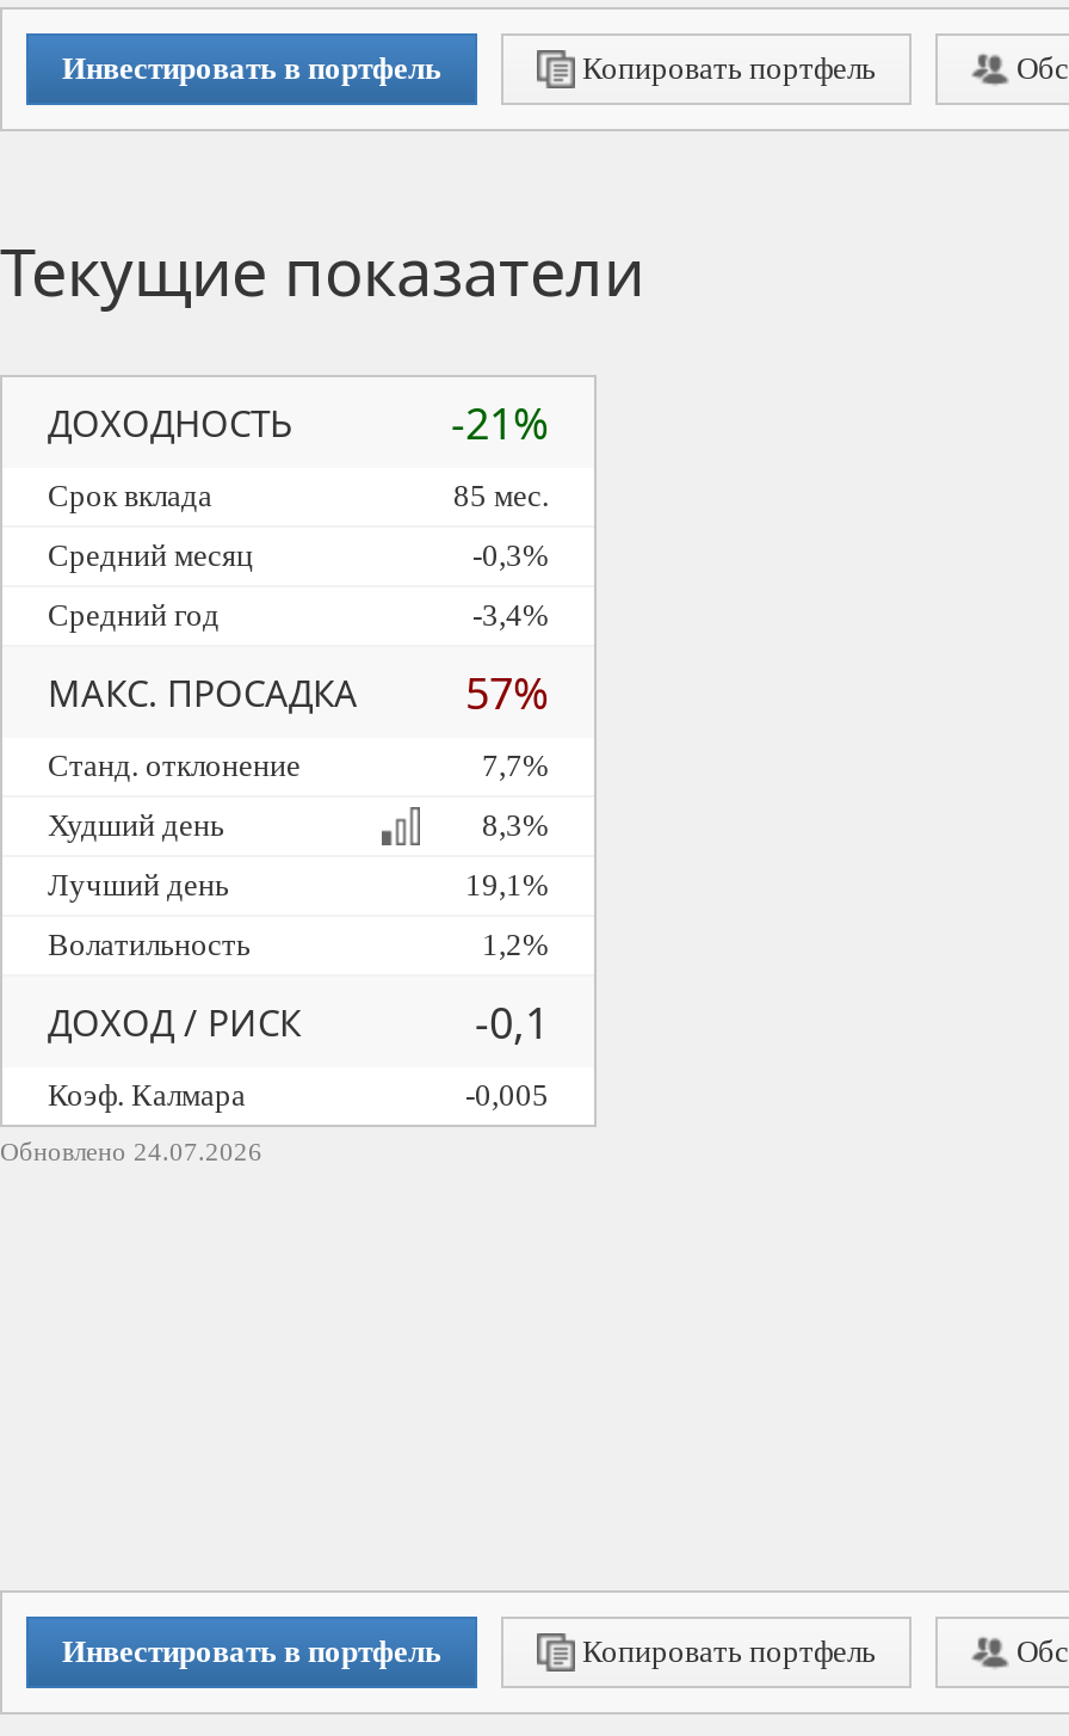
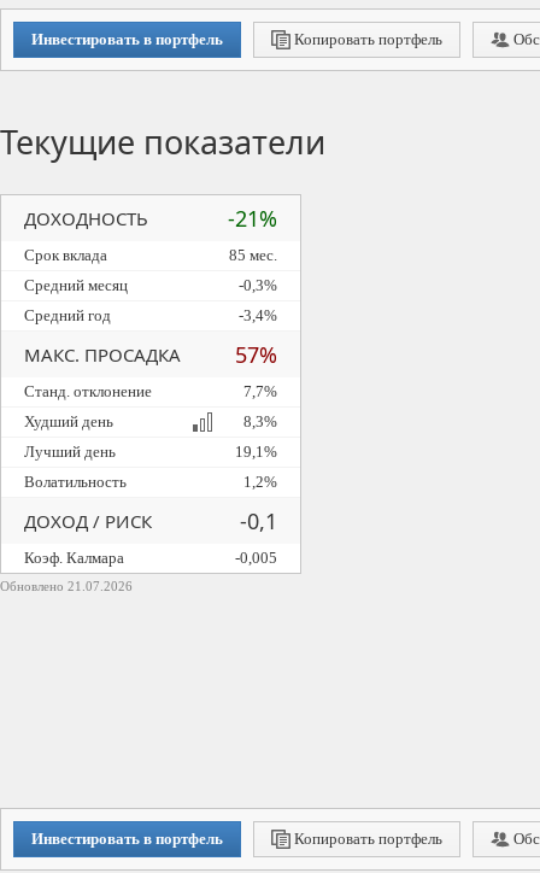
- Обновлено 24.07.2026
+ Обновлено 21.07.2026
